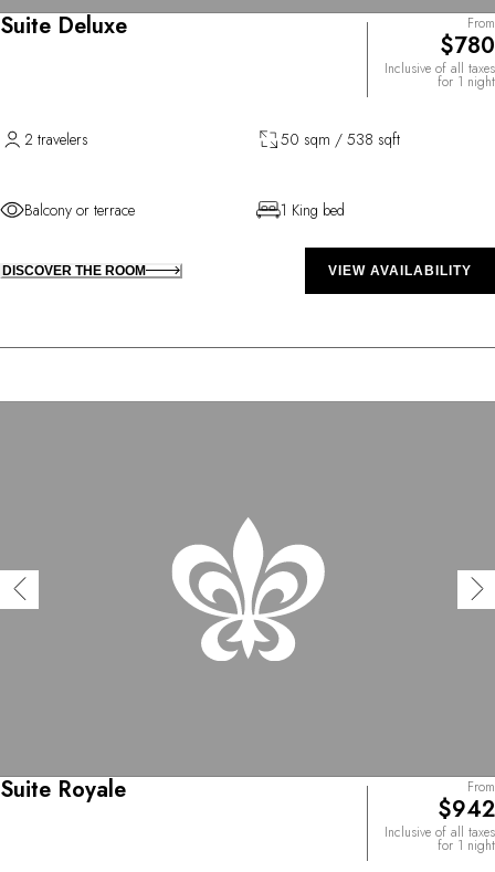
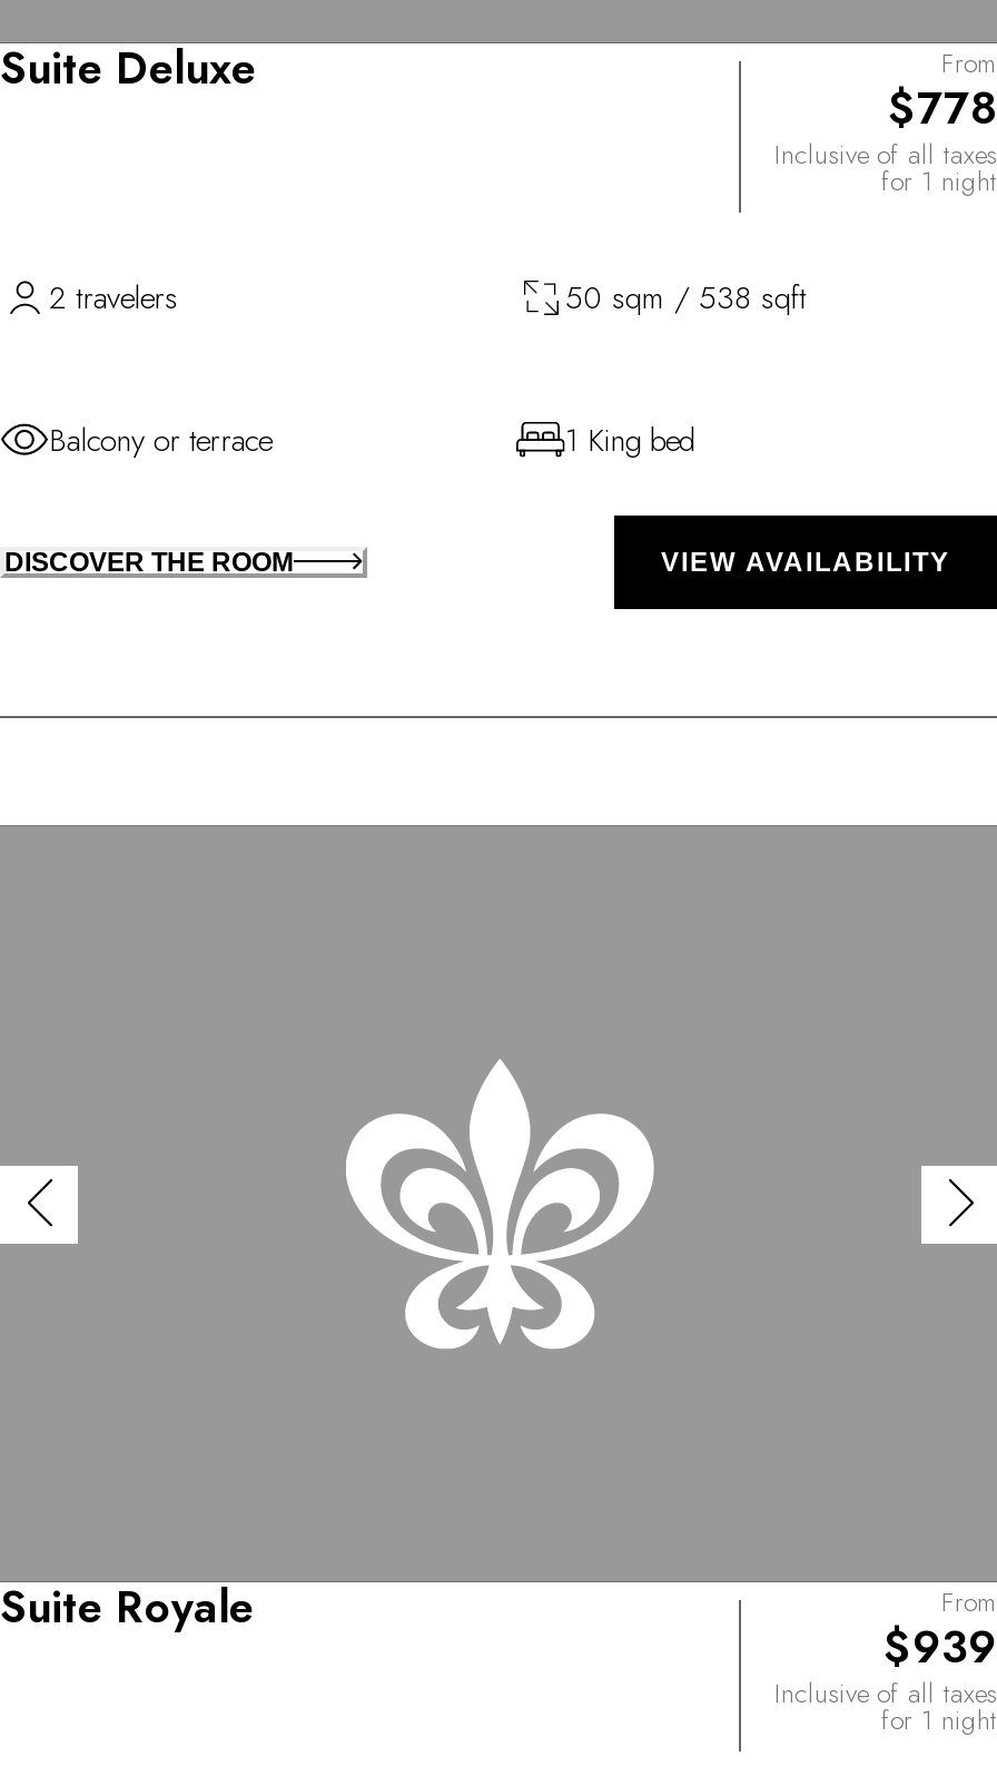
- $780
+ $778

- $942
+ $939
